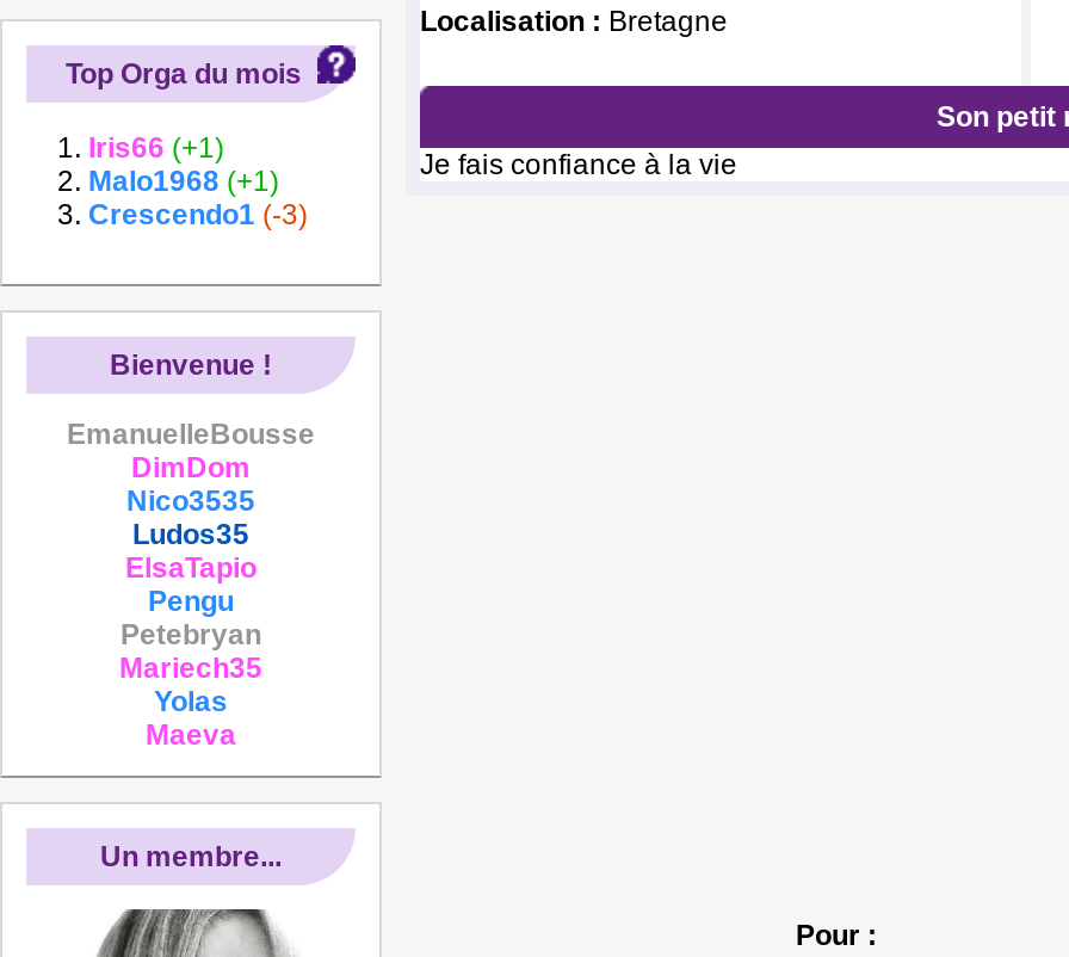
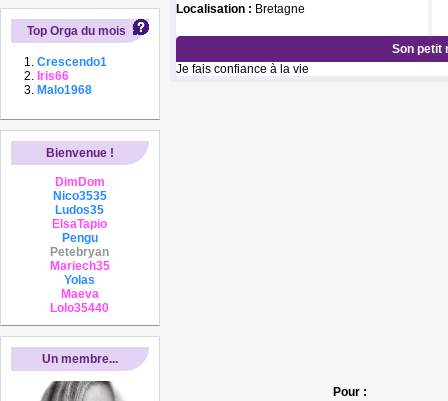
- Iris66 (+1)
- Malo1968 (+1)
- Crescendo1 (-3)
+ Crescendo1
+ Iris66
+ Malo1968

- EmanuelleBousse

+ Lolo35440
